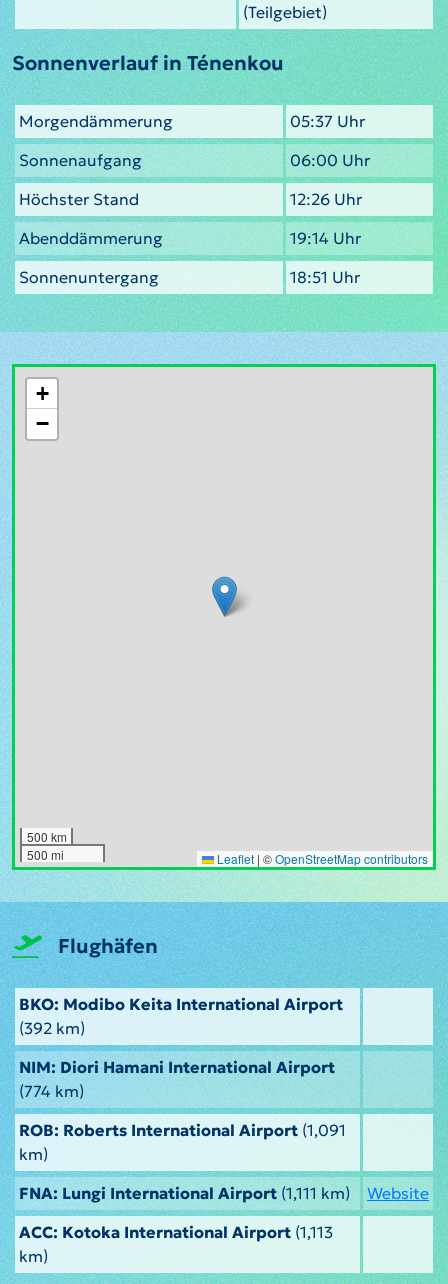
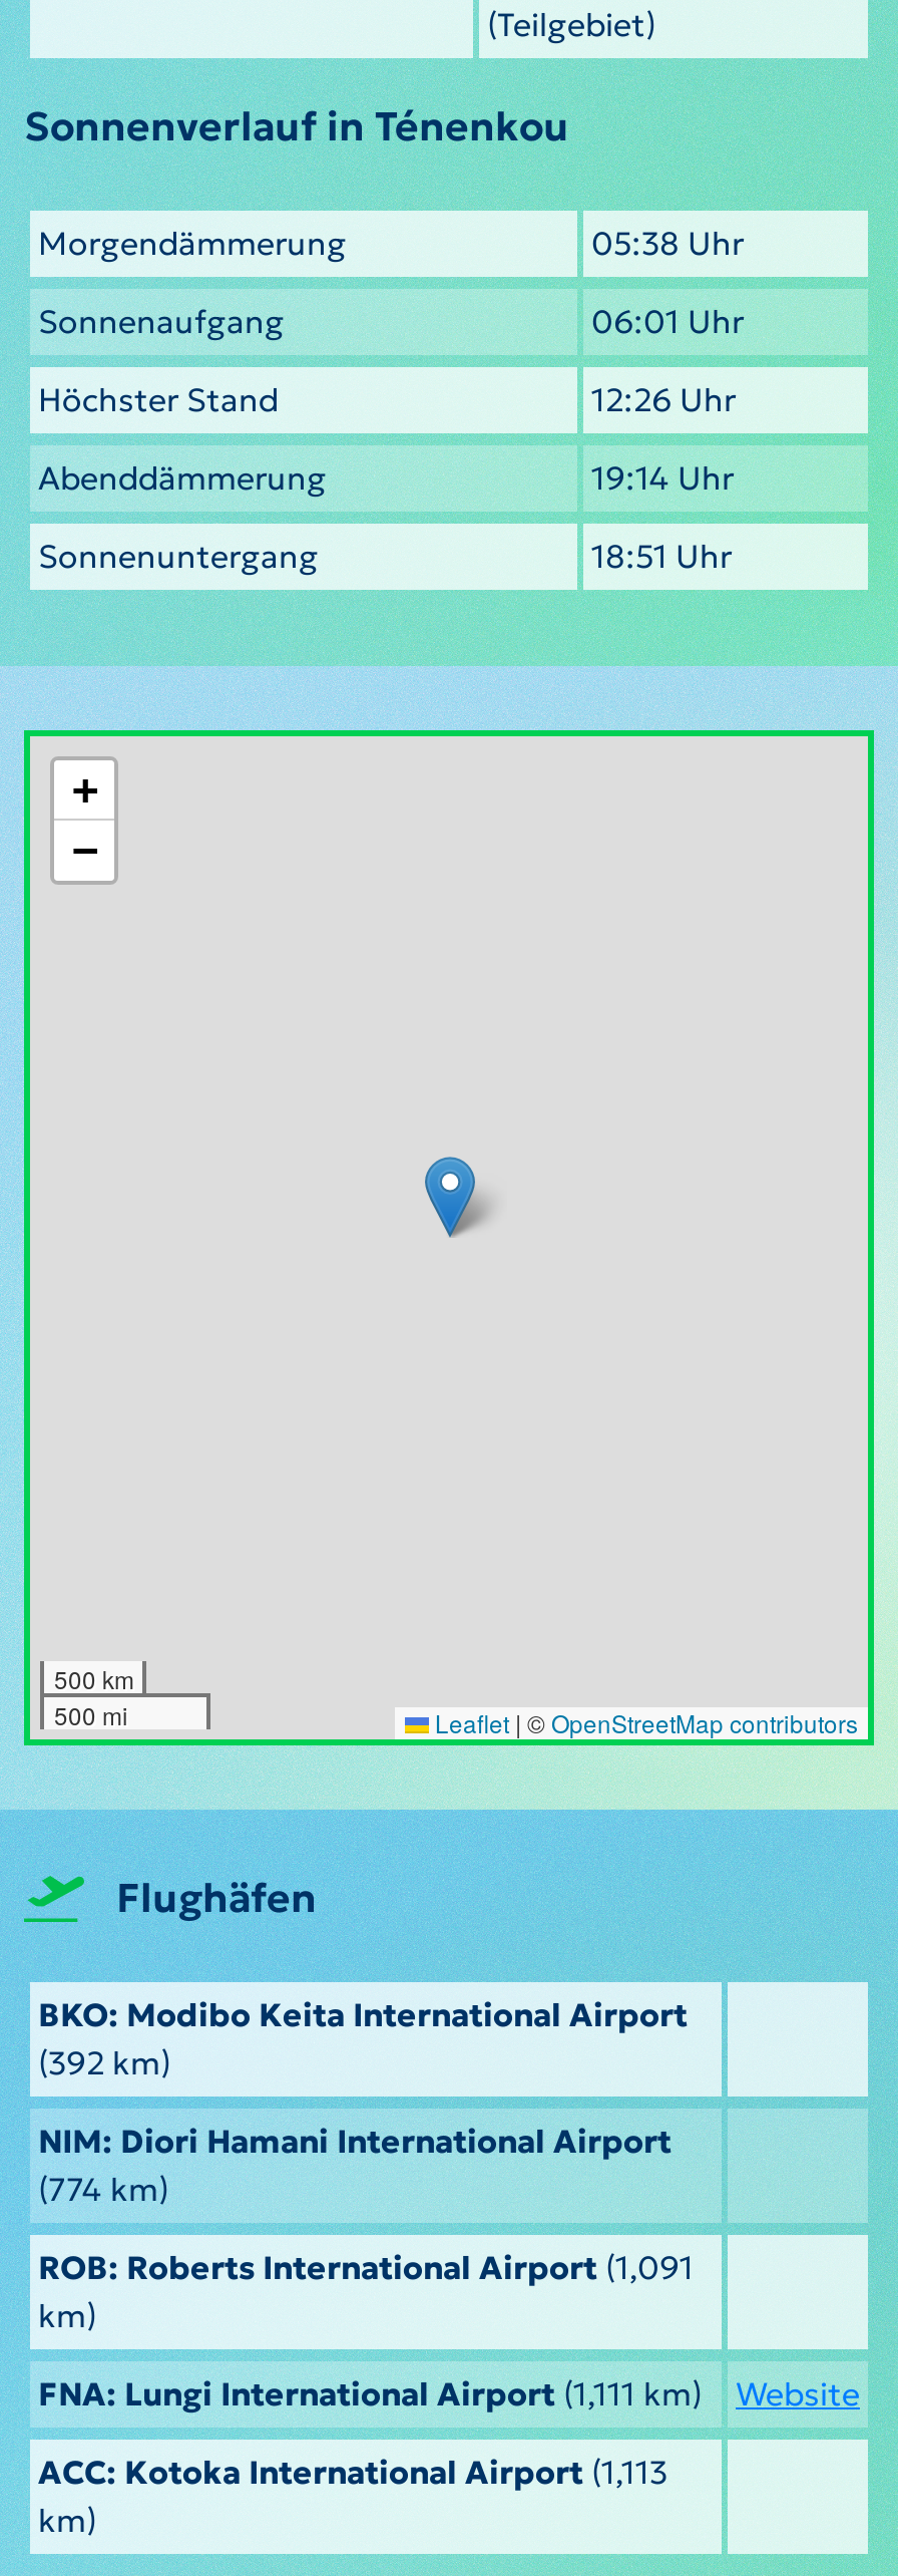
- 05:37 Uhr
+ 05:38 Uhr

- 06:00 Uhr
+ 06:01 Uhr
